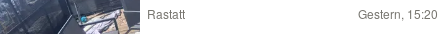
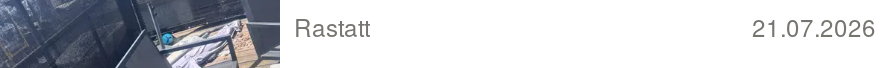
- Gestern, 15:20
+ 21.07.2026
